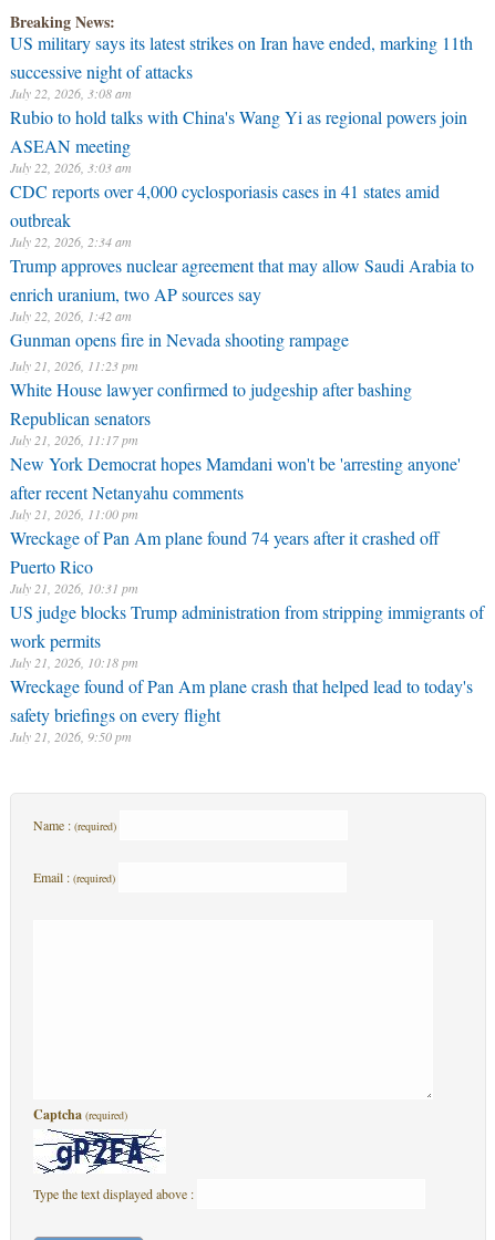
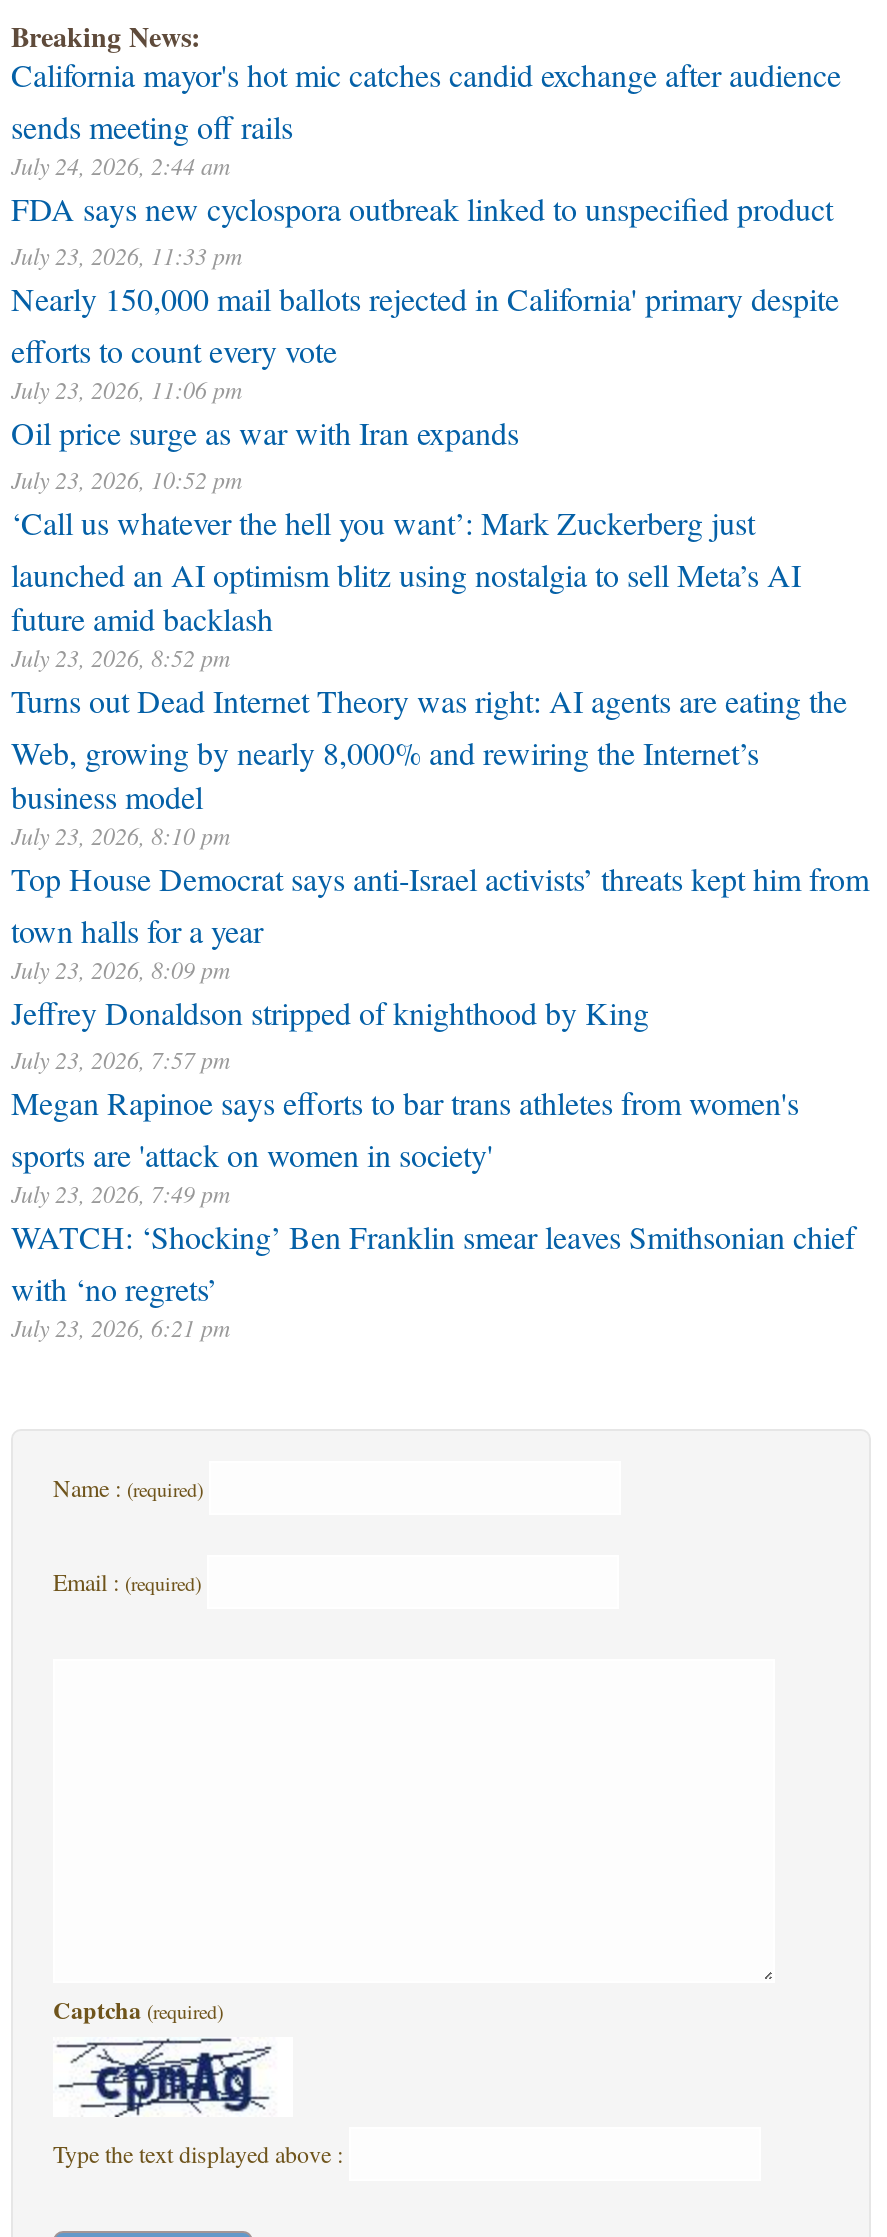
- US military says its latest strikes on Iran have ended, marking 11th
- successive night of attacks
- July 22, 2026, 3:08 am
- Rubio to hold talks with China's Wang Yi as regional powers join
- ASEAN meeting
- July 22, 2026, 3:03 am
- CDC reports over 4,000 cyclosporiasis cases in 41 states amid
- outbreak
- July 22, 2026, 2:34 am
- Trump approves nuclear agreement that may allow Saudi Arabia to
- enrich uranium, two AP sources say
- July 22, 2026, 1:42 am
- Gunman opens fire in Nevada shooting rampage
- July 21, 2026, 11:23 pm
- White House lawyer confirmed to judgeship after bashing
- Republican senators
- July 21, 2026, 11:17 pm
- New York Democrat hopes Mamdani won't be 'arresting anyone'
- after recent Netanyahu comments
- July 21, 2026, 11:00 pm
- Wreckage of Pan Am plane found 74 years after it crashed off
- Puerto Rico
- July 21, 2026, 10:31 pm
- US judge blocks Trump administration from stripping immigrants of
- work permits
- July 21, 2026, 10:18 pm
- Wreckage found of Pan Am plane crash that helped lead to today's
- safety briefings on every flight
- July 21, 2026, 9:50 pm
+ California mayor's hot mic catches candid exchange after audience
+ sends meeting off rails
+ July 24, 2026, 2:44 am
+ FDA says new cyclospora outbreak linked to unspecified product
+ July 23, 2026, 11:33 pm
+ Nearly 150,000 mail ballots rejected in California' primary despite
+ efforts to count every vote
+ July 23, 2026, 11:06 pm
+ Oil price surge as war with Iran expands
+ July 23, 2026, 10:52 pm
+ ‘Call us whatever the hell you want’: Mark Zuckerberg just
+ launched an AI optimism blitz using nostalgia to sell Meta’s AI
+ future amid backlash
+ July 23, 2026, 8:52 pm
+ Turns out Dead Internet Theory was right: AI agents are eating the
+ Web, growing by nearly 8,000% and rewiring the Internet’s
+ business model
+ July 23, 2026, 8:10 pm
+ Top House Democrat says anti-Israel activists’ threats kept him from
+ town halls for a year
+ July 23, 2026, 8:09 pm
+ Jeffrey Donaldson stripped of knighthood by King
+ July 23, 2026, 7:57 pm
+ Megan Rapinoe says efforts to bar trans athletes from women's
+ sports are 'attack on women in society'
+ July 23, 2026, 7:49 pm
+ WATCH: ‘Shocking’ Ben Franklin smear leaves Smithsonian chief
+ with ‘no regrets’
+ July 23, 2026, 6:21 pm

- [image]
+ [image]
